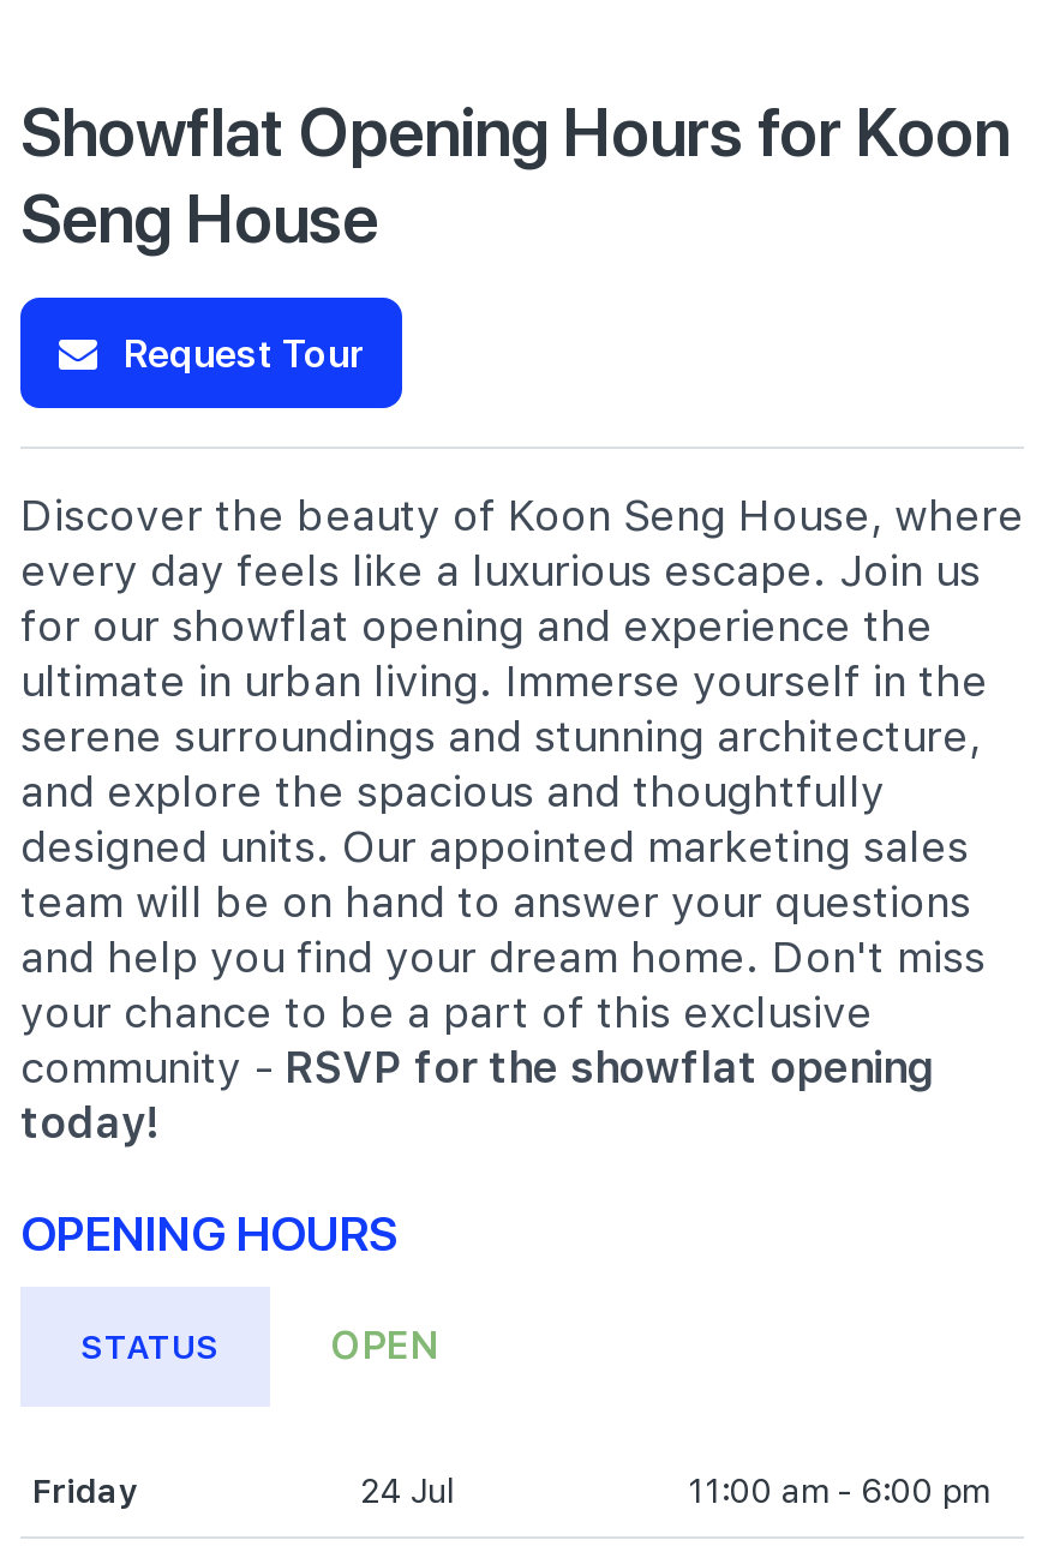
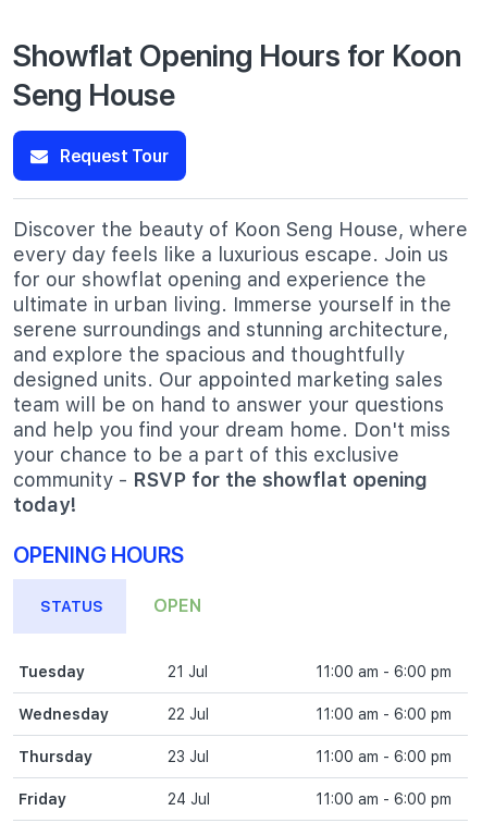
+ Tuesday
+ 21 Jul
+ 11:00 am - 6:00 pm
+ Wednesday
+ 22 Jul
+ 11:00 am - 6:00 pm
+ Thursday
+ 23 Jul
+ 11:00 am - 6:00 pm
